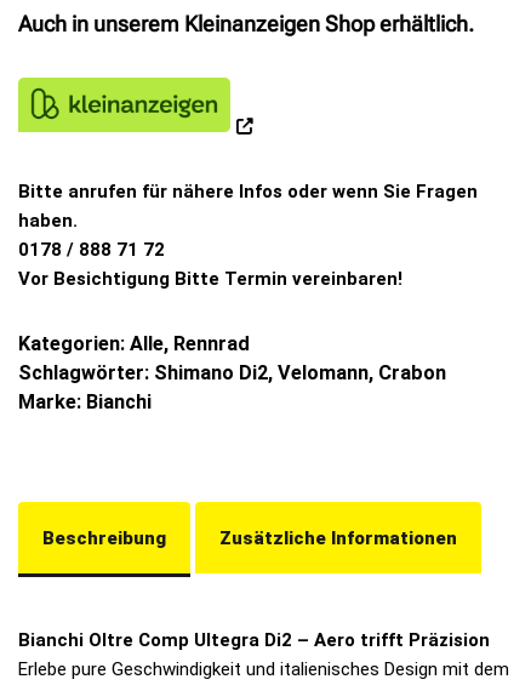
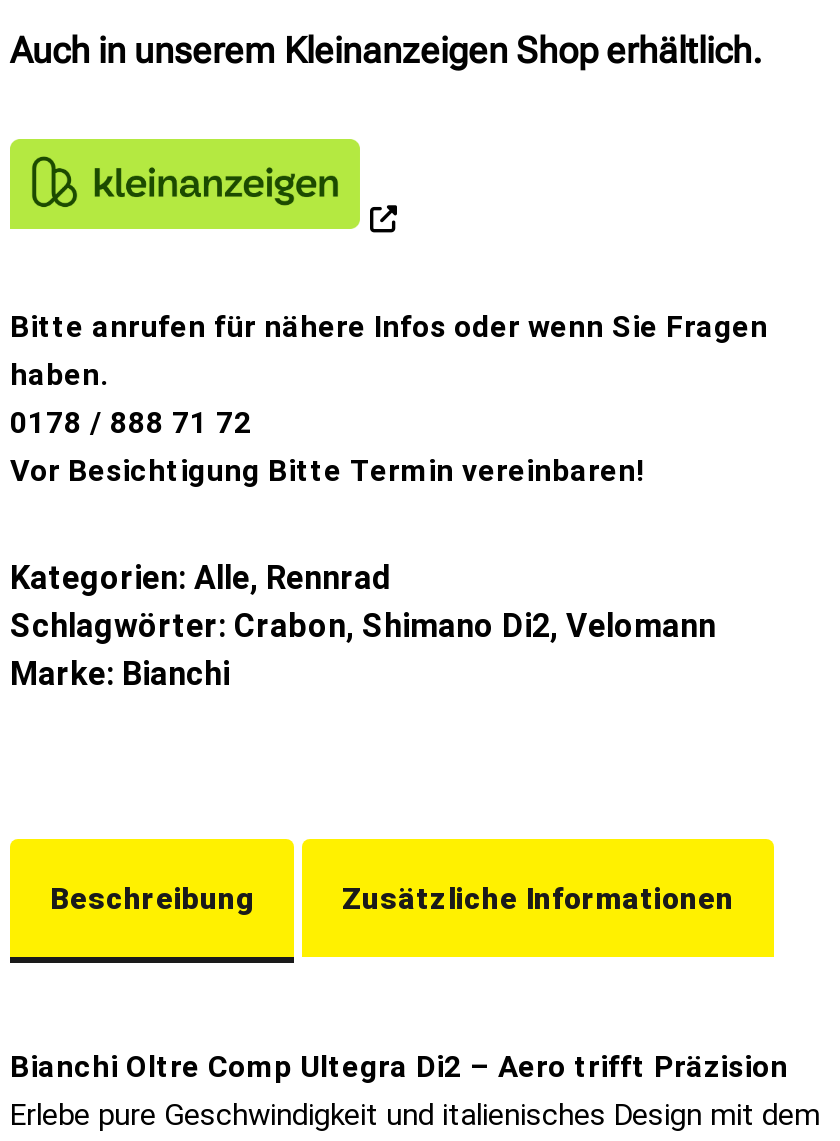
- Schlagwörter: Shimano Di2, Velomann, Crabon
+ Schlagwörter: Crabon, Shimano Di2, Velomann
